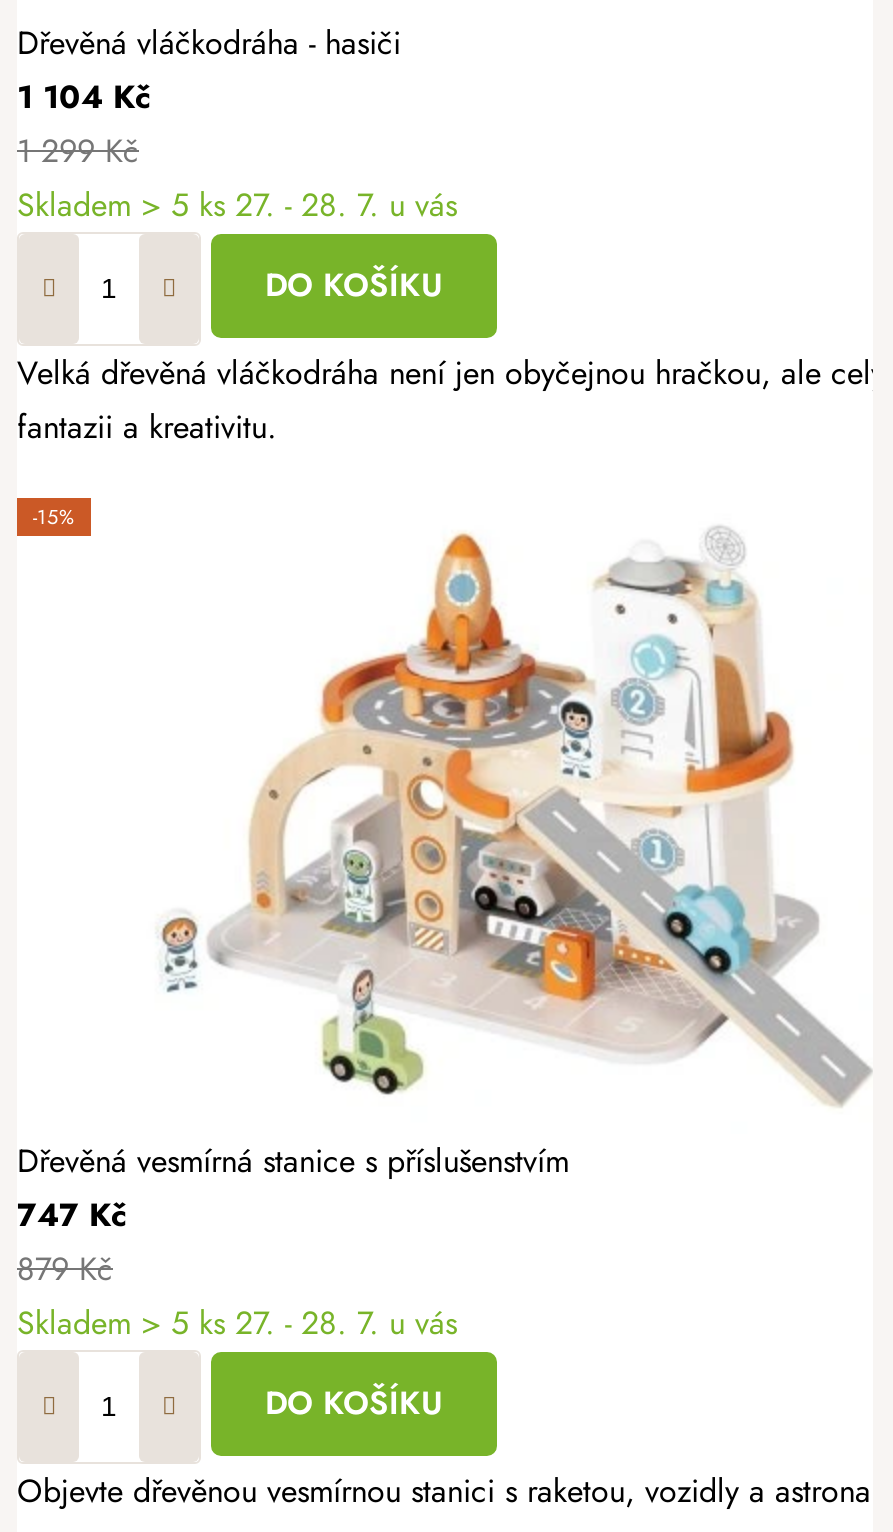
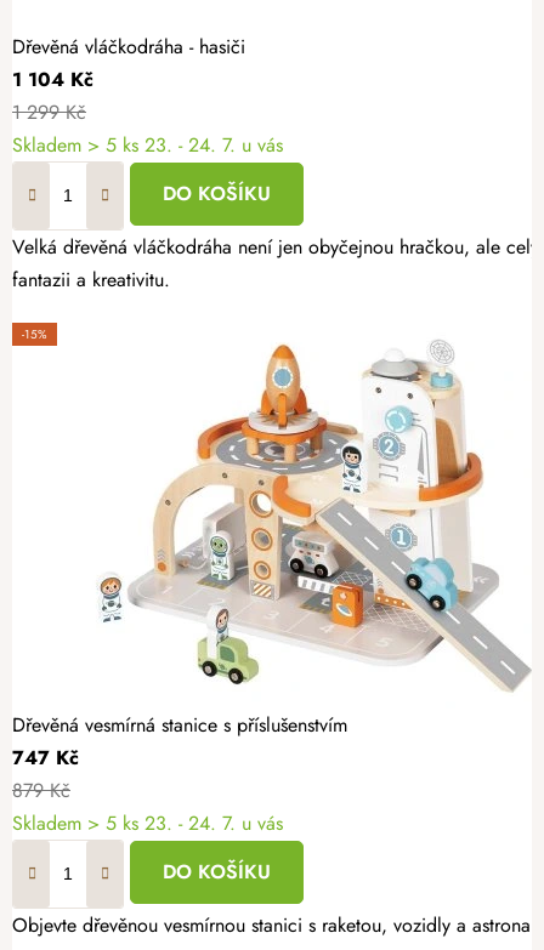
- Skladem > 5 ks 27. - 28. 7. u vás
+ Skladem > 5 ks 23. - 24. 7. u vás

- Skladem > 5 ks 27. - 28. 7. u vás
+ Skladem > 5 ks 23. - 24. 7. u vás
